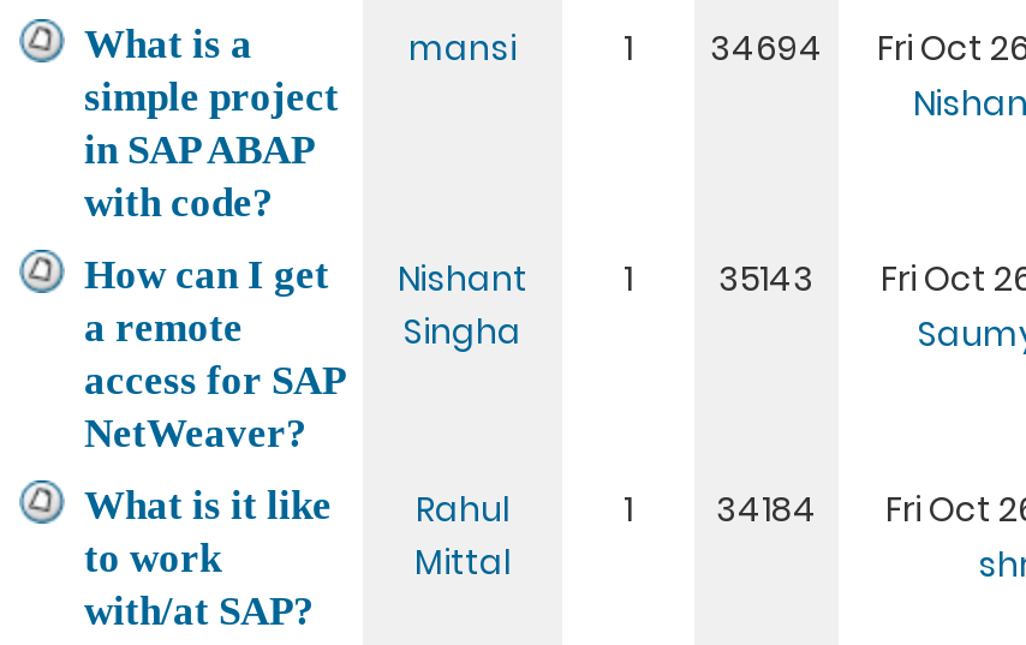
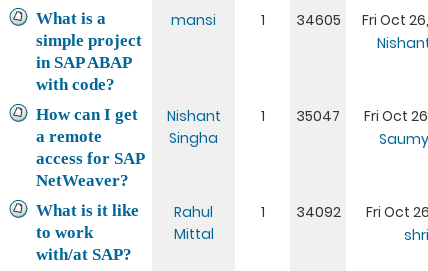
- 34694
+ 34605

- 35143
+ 35047

- 34184
+ 34092
